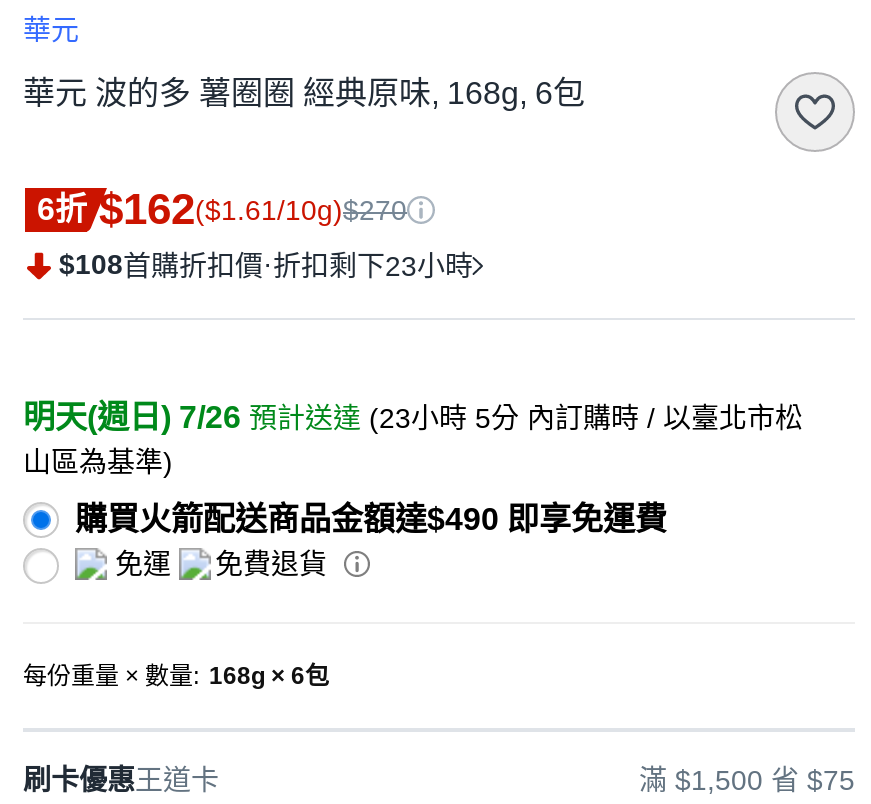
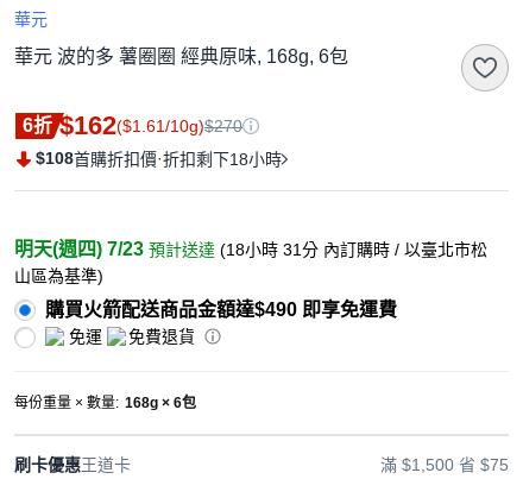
- $108首購折扣價·折扣剩下23小時
+ $108首購折扣價·折扣剩下18小時

- 明天(週日) 7/26預計送達(23小時 5分內訂購時/ 以臺北市松
+ 明天(週四) 7/23預計送達(18小時 31分內訂購時/ 以臺北市松
